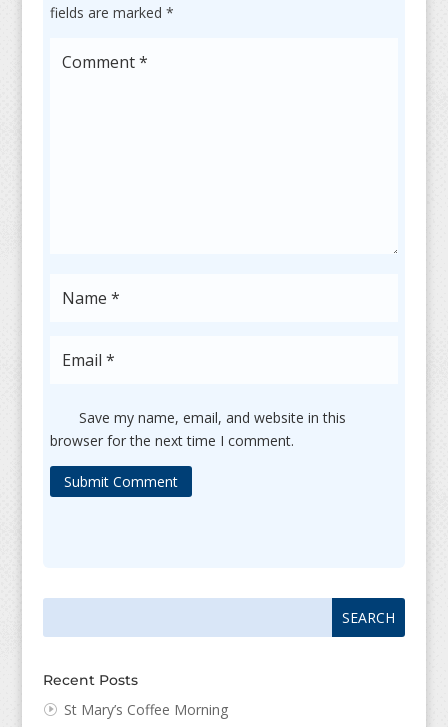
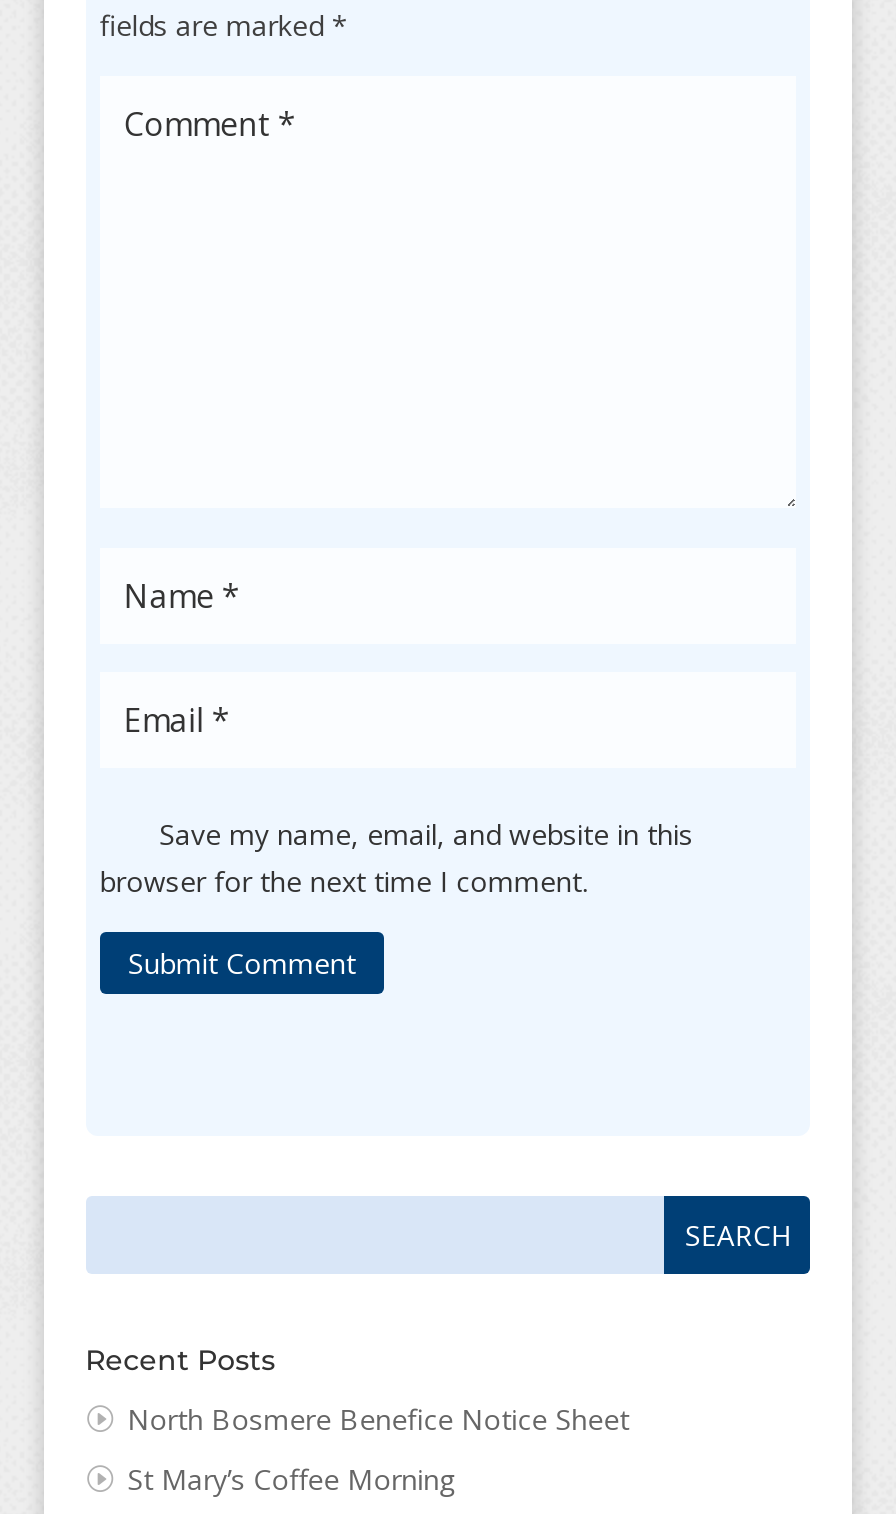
+ North Bosmere Benefice Notice Sheet
